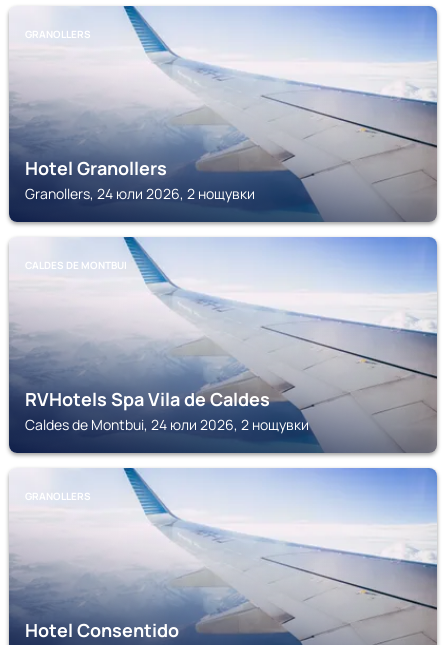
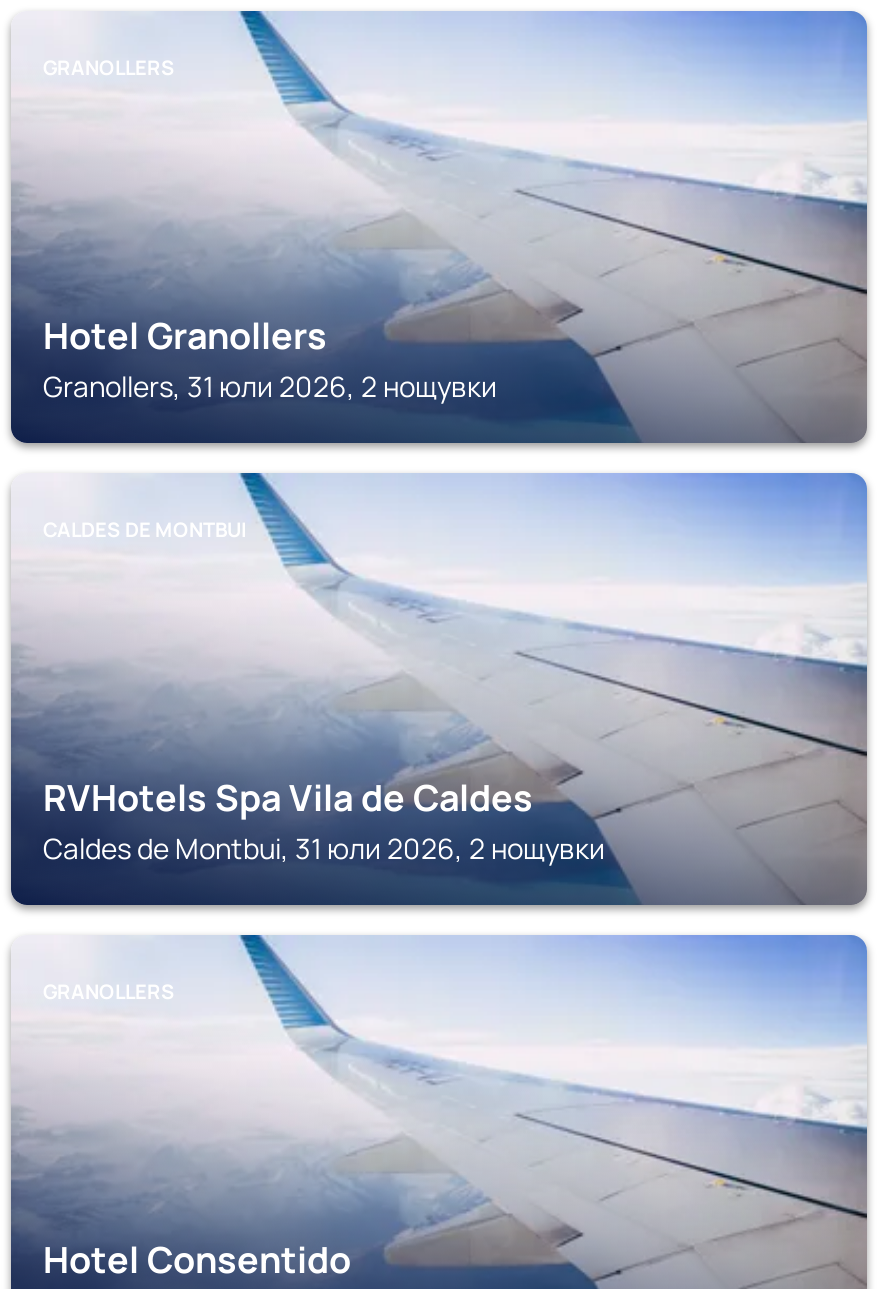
- Granollers, 24 юли 2026, 2 нощувки
+ Granollers, 31 юли 2026, 2 нощувки

- Caldes de Montbui, 24 юли 2026, 2 нощувки
+ Caldes de Montbui, 31 юли 2026, 2 нощувки
